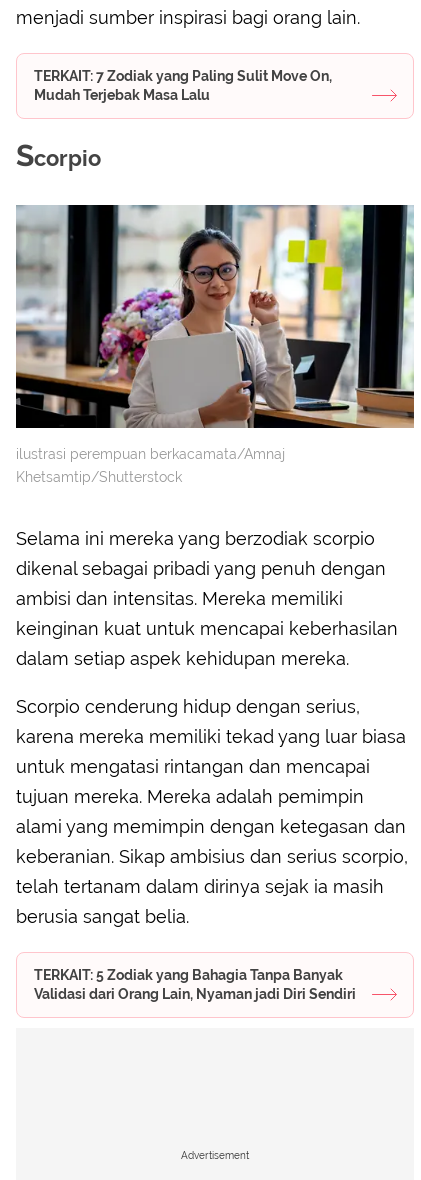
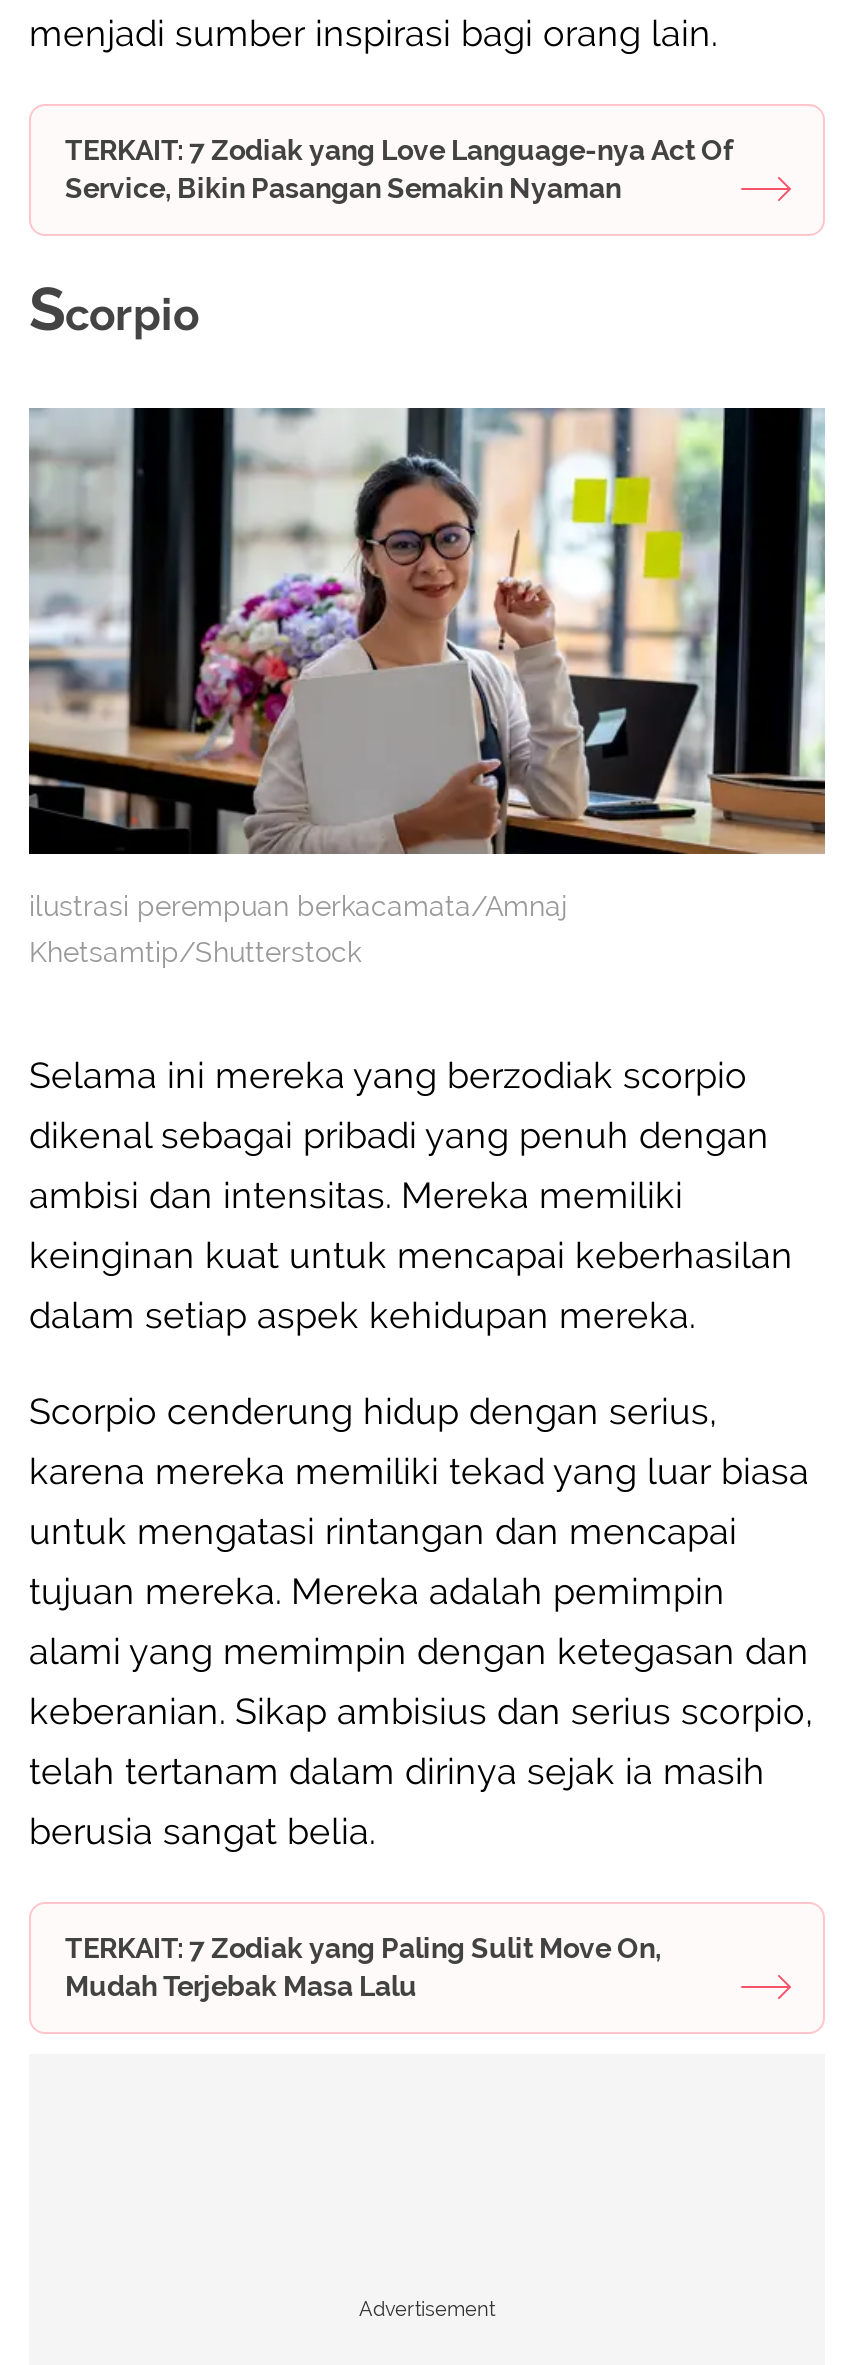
+ TERKAIT: 7 Zodiak yang Love Language-nya Act Of
+ Service, Bikin Pasangan Semakin Nyaman

moved down: TERKAIT: 7 Zodiak yang Paling Sulit Move On, | Mudah Terjebak Masa Lalu

- TERKAIT: 5 Zodiak yang Bahagia Tanpa Banyak
- Validasi dari Orang Lain, Nyaman jadi Diri Sendiri
